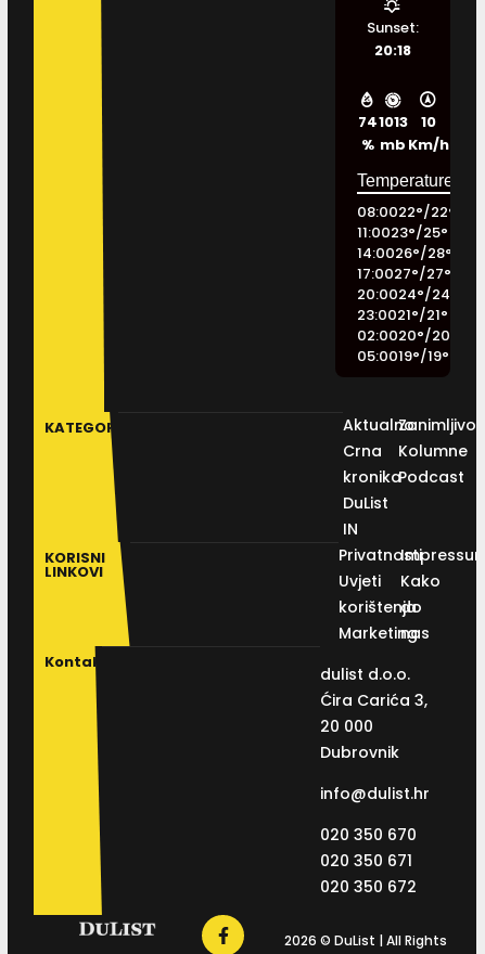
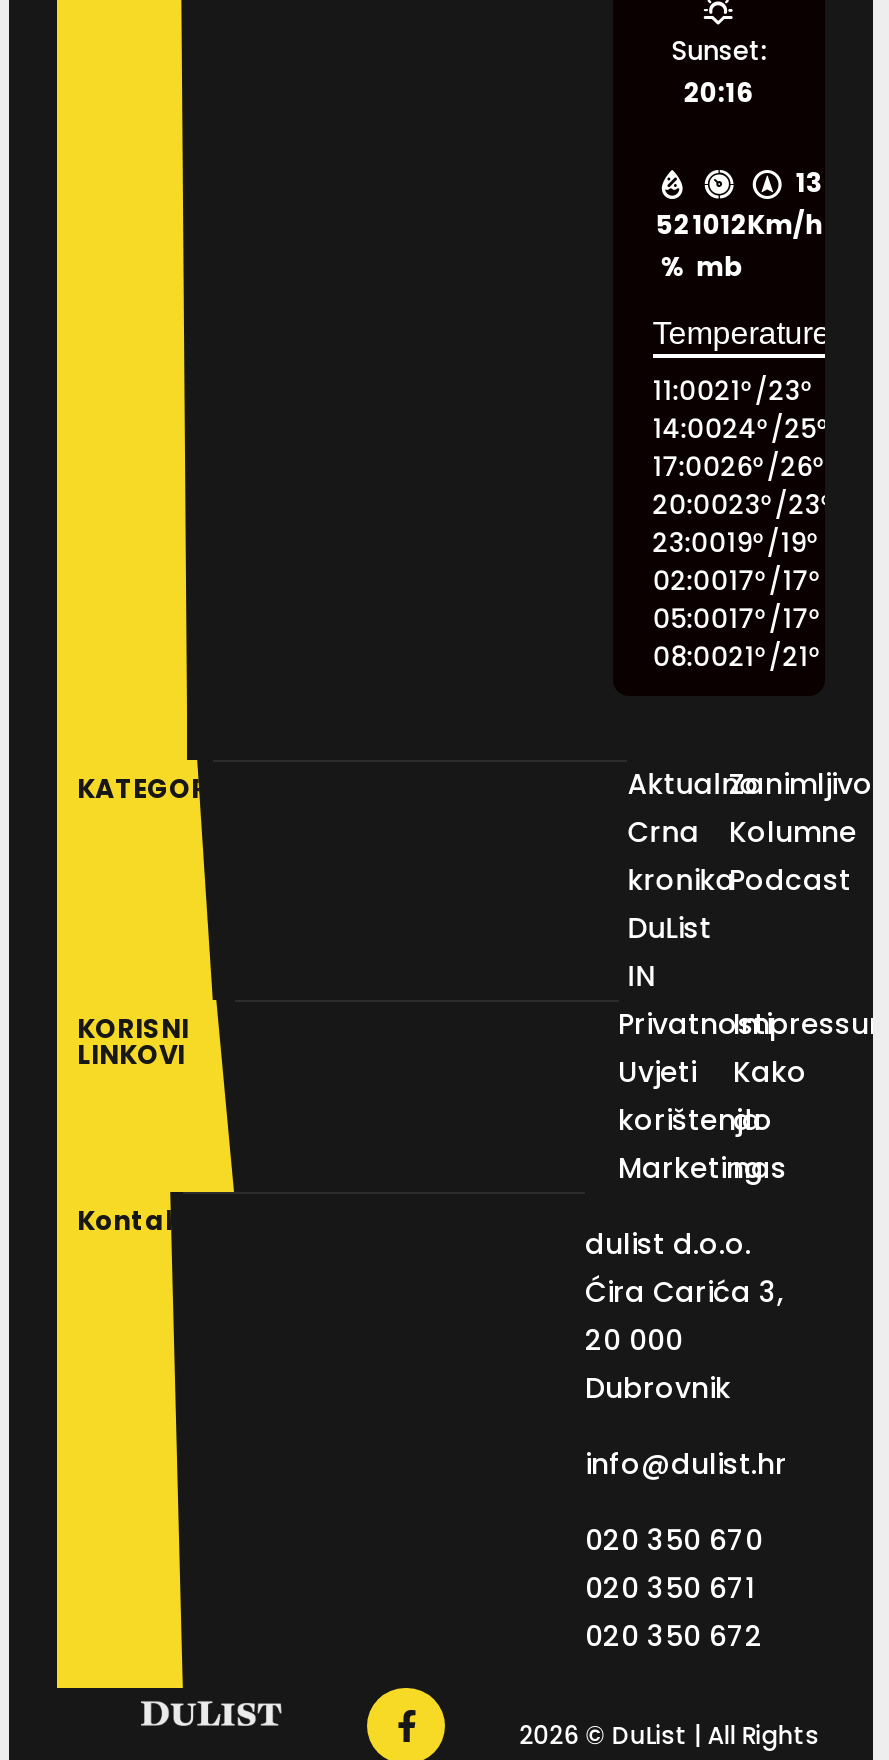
- 20:18
+ 20:16

- 74
+ 52

- 1013
+ 1012

- 10
+ 13

moved up: Km/h

- 08:0022°/22°
+ 11:0021°/23°

- 11:0023°/25°
+ 14:0024°/25°

- 14:0026°/28°
+ 17:0026°/26°

- 17:0027°/27 °
+ 20:0023°/23 °

- 20:0024°/24°
+ 23:0019°/19°

- 23:0021°/21°
+ 02:0017°/17°

- 02:0020°/20°
+ 05:0017°/17°

- 05:0019°/19°
+ 08:0021°/21°
